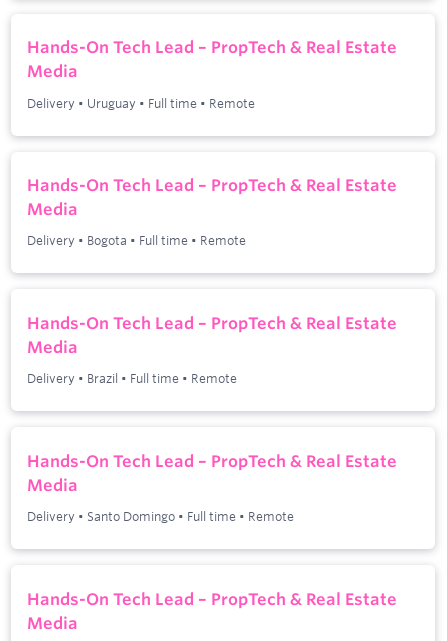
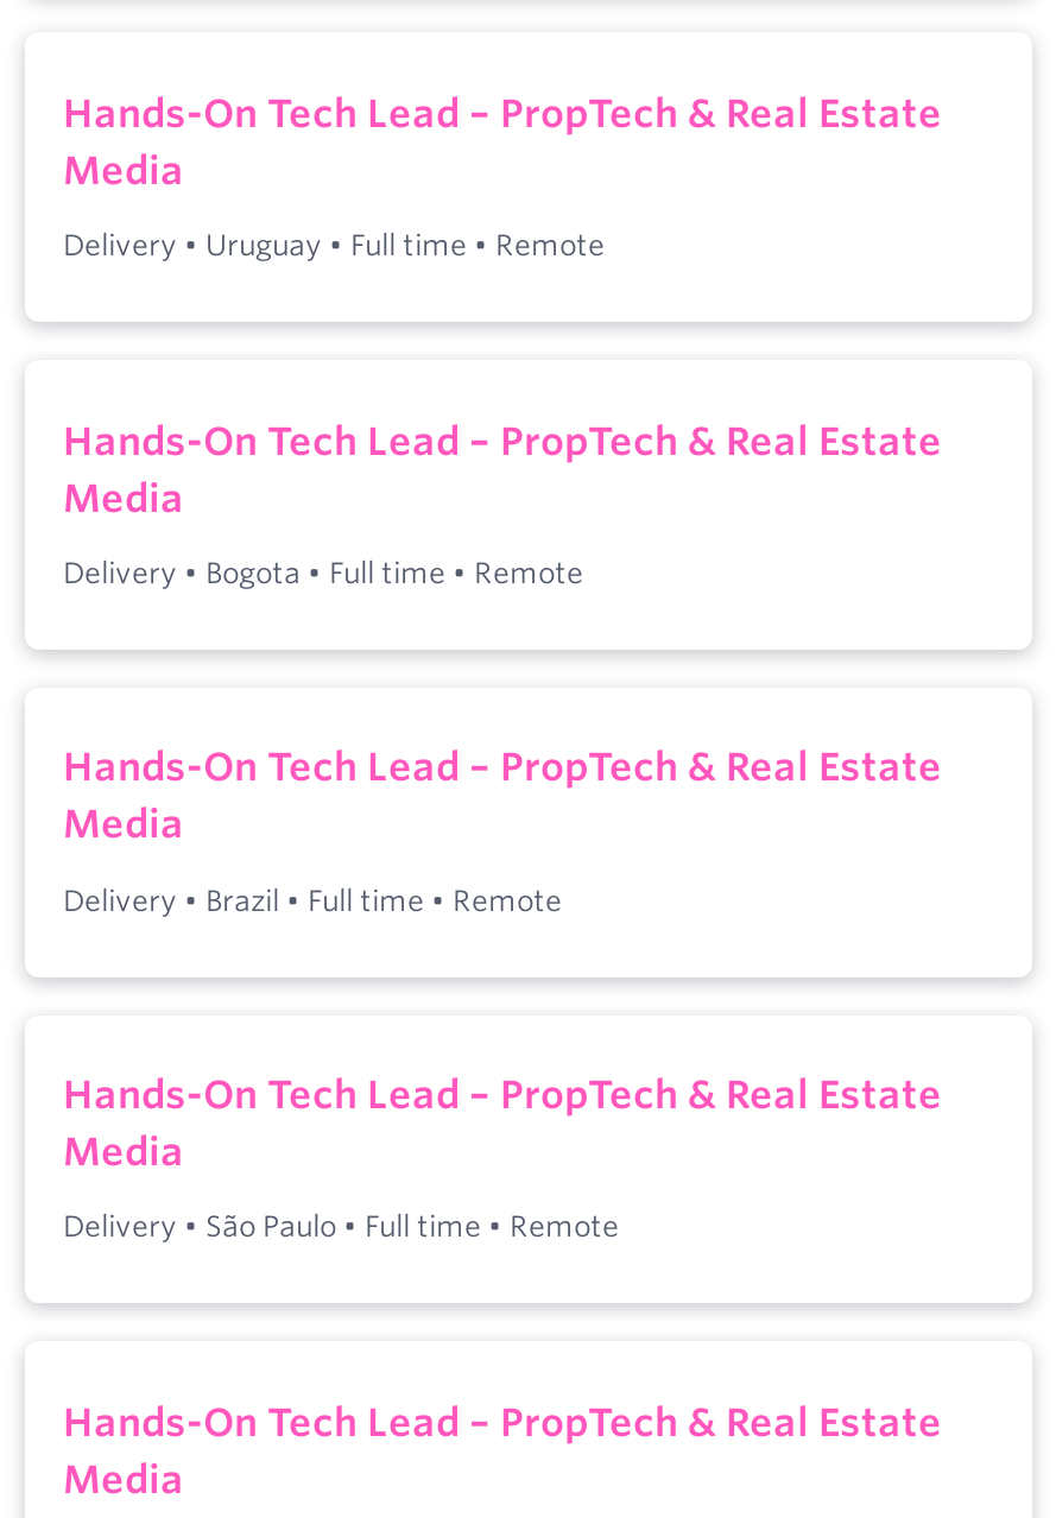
- Delivery • Santo Domingo • Full time • Remote
+ Delivery • São Paulo • Full time • Remote
